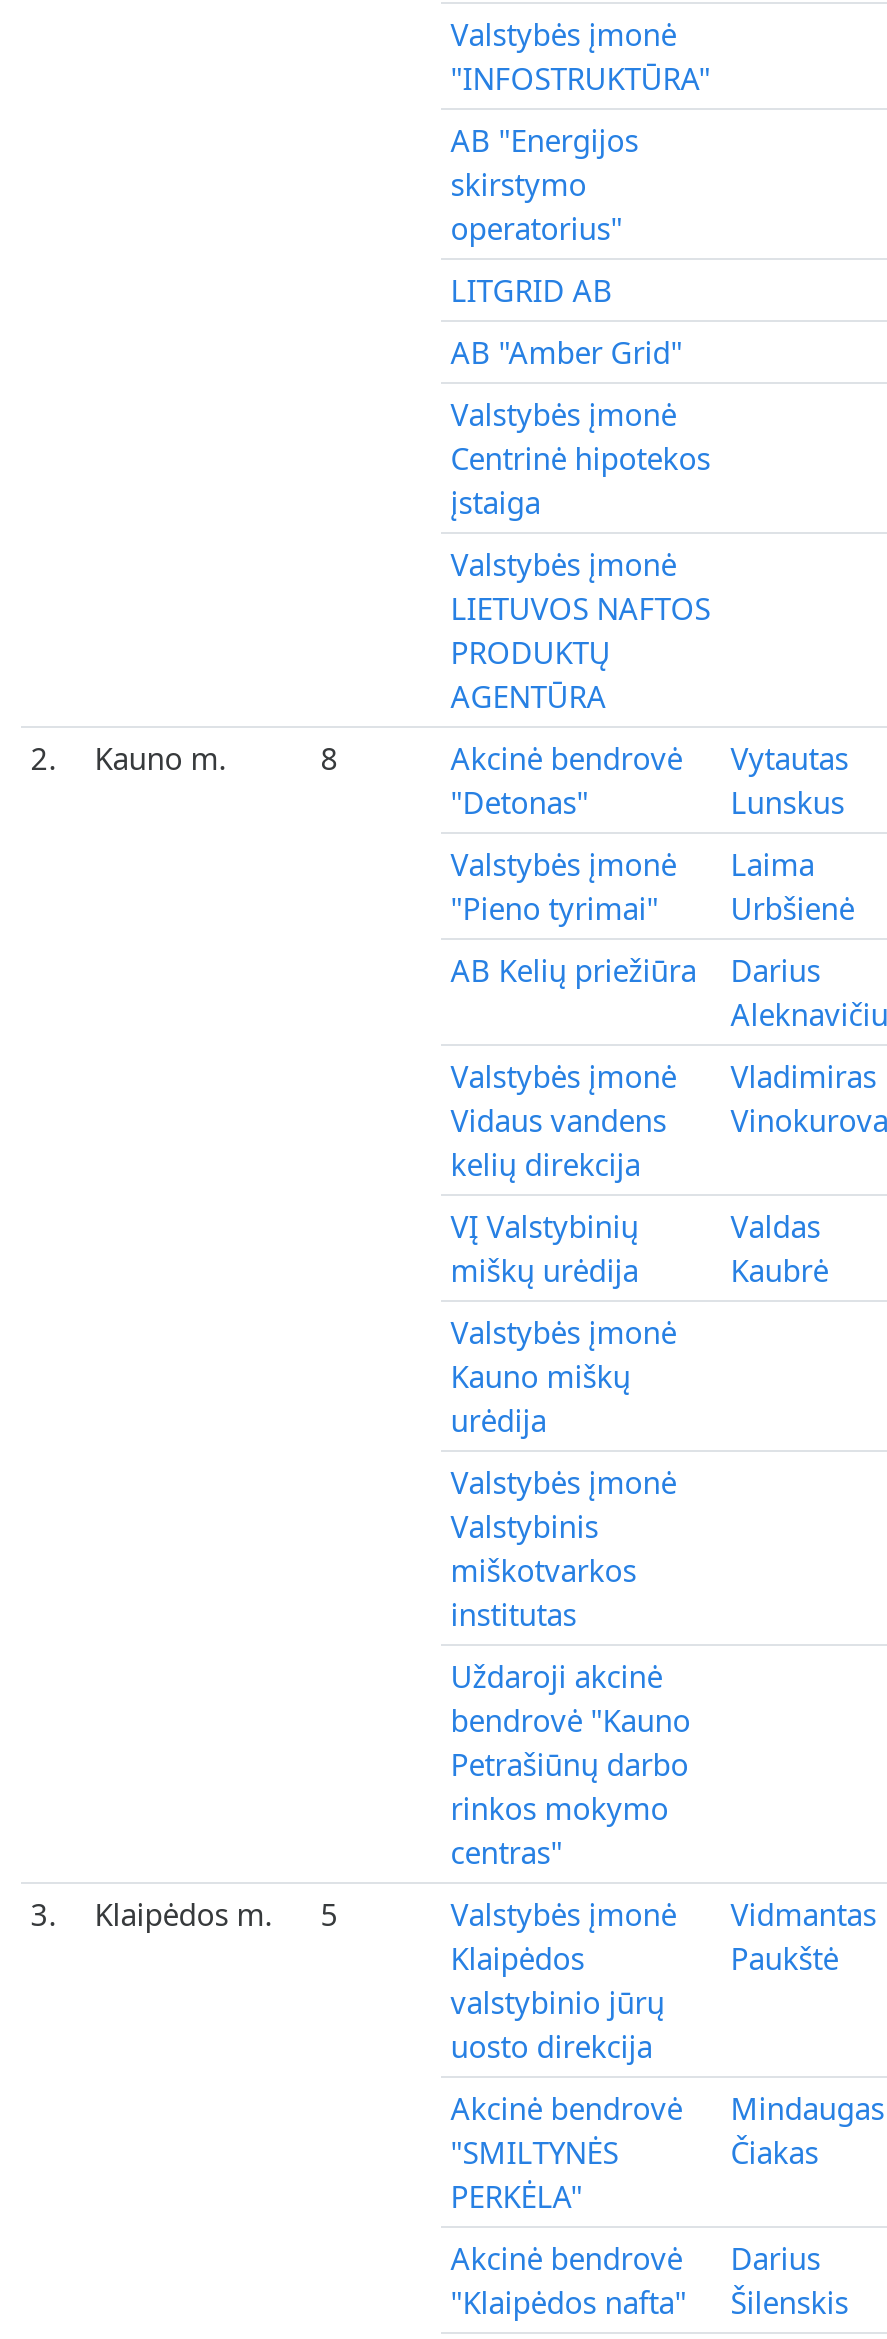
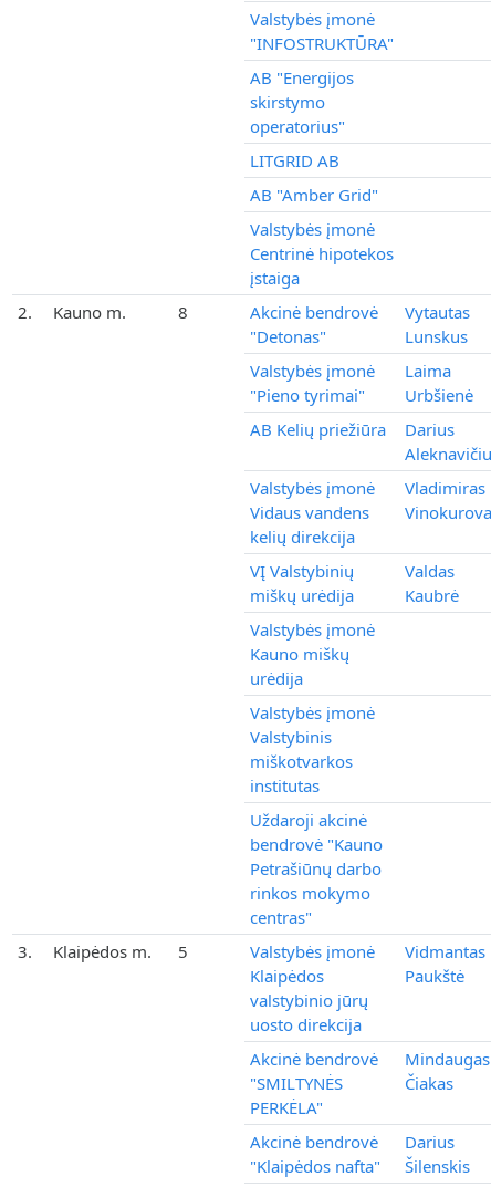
- Valstybės įmonė
- LIETUVOS NAFTOS
- PRODUKTŲ
- AGENTŪRA
